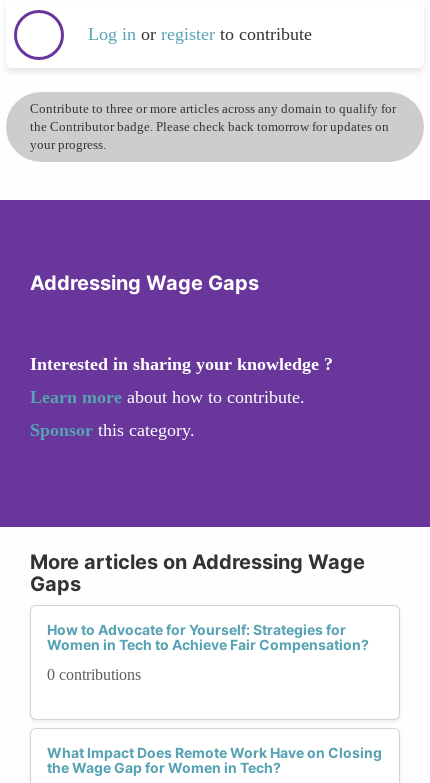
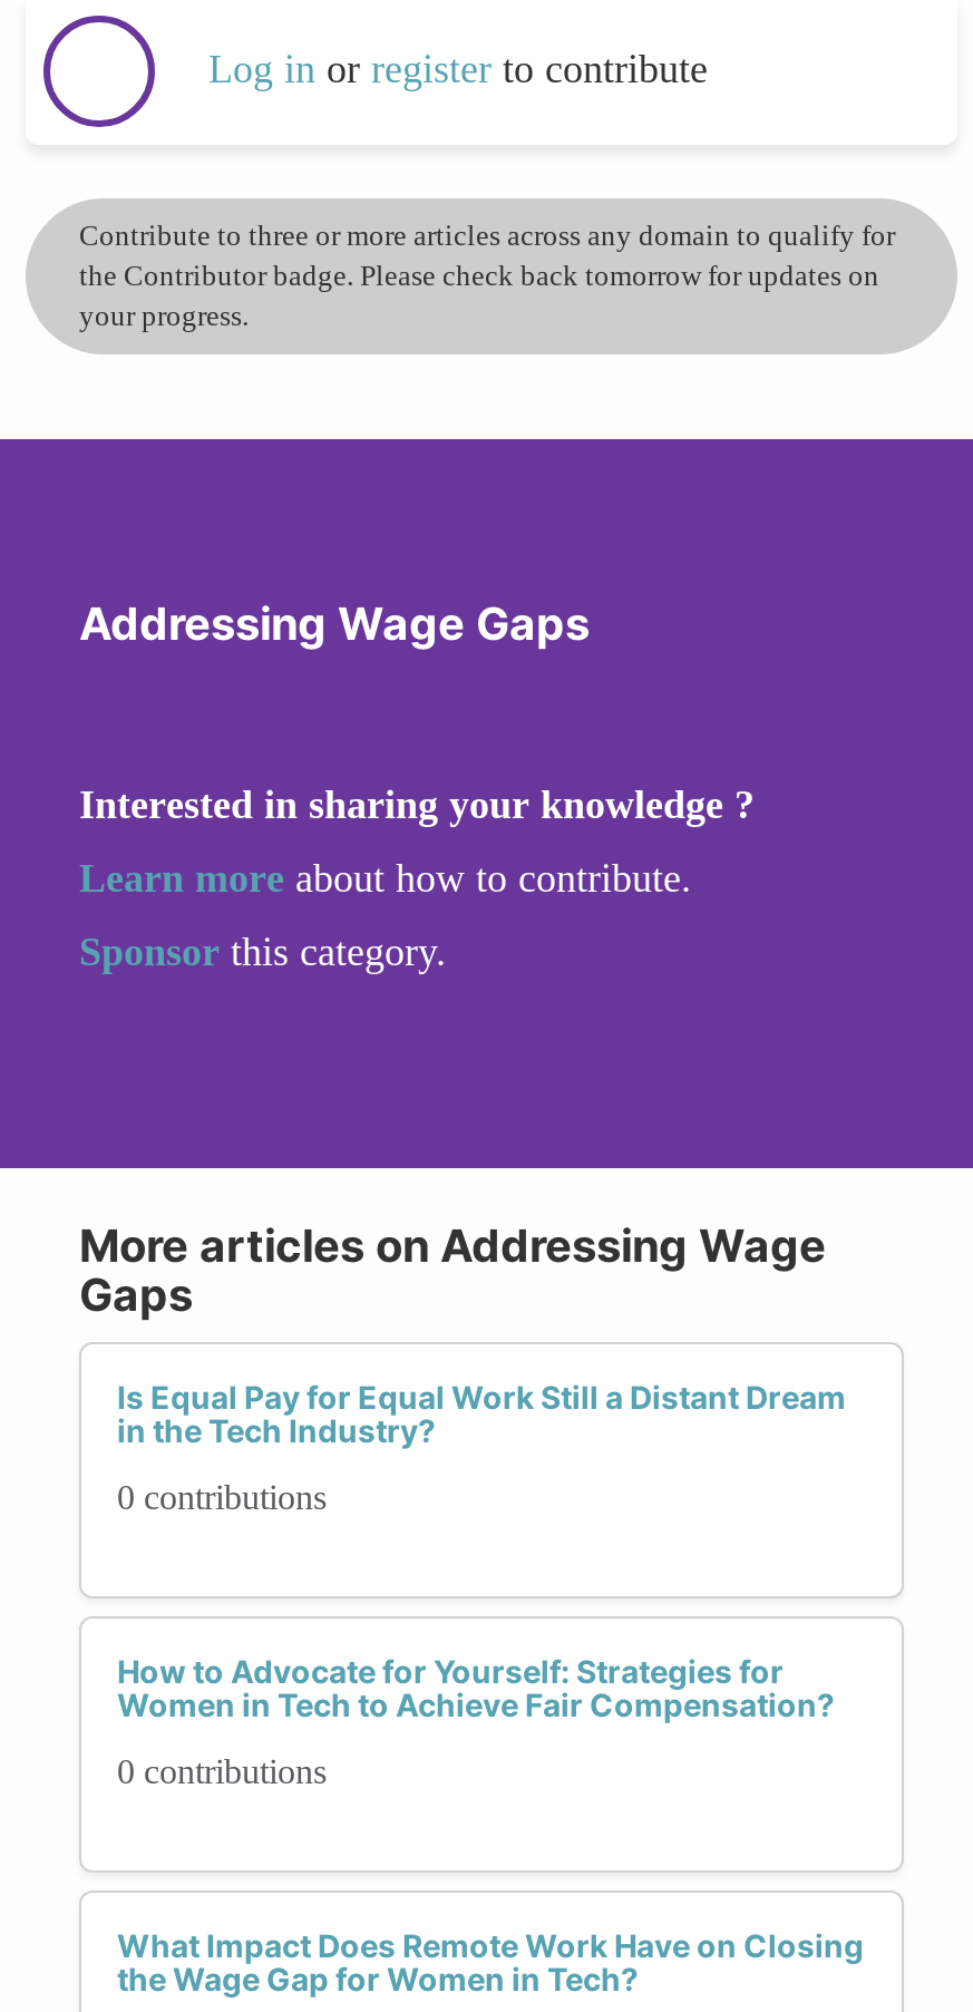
+ Is Equal Pay for Equal Work Still a Distant Dream
+ in the Tech Industry?
+ 0 contributions
